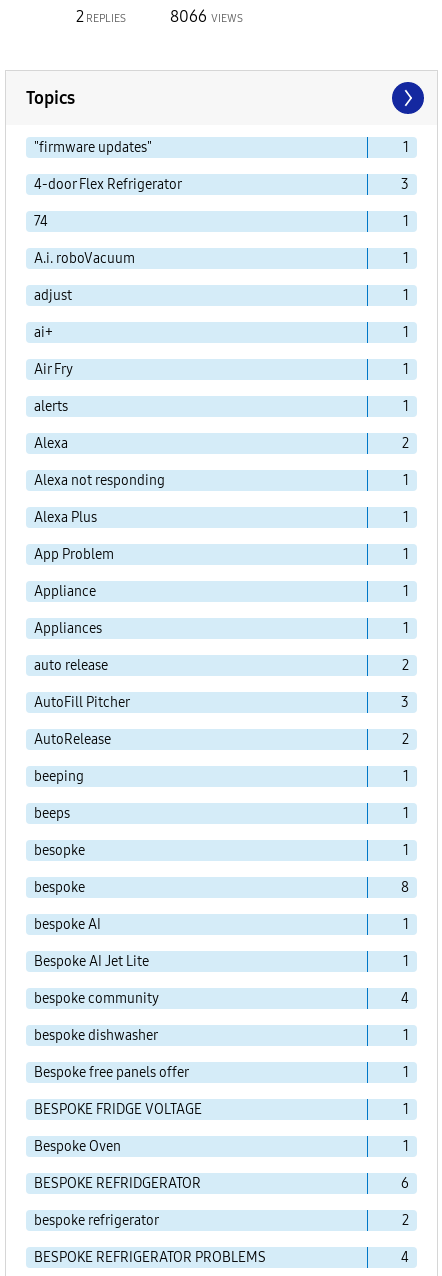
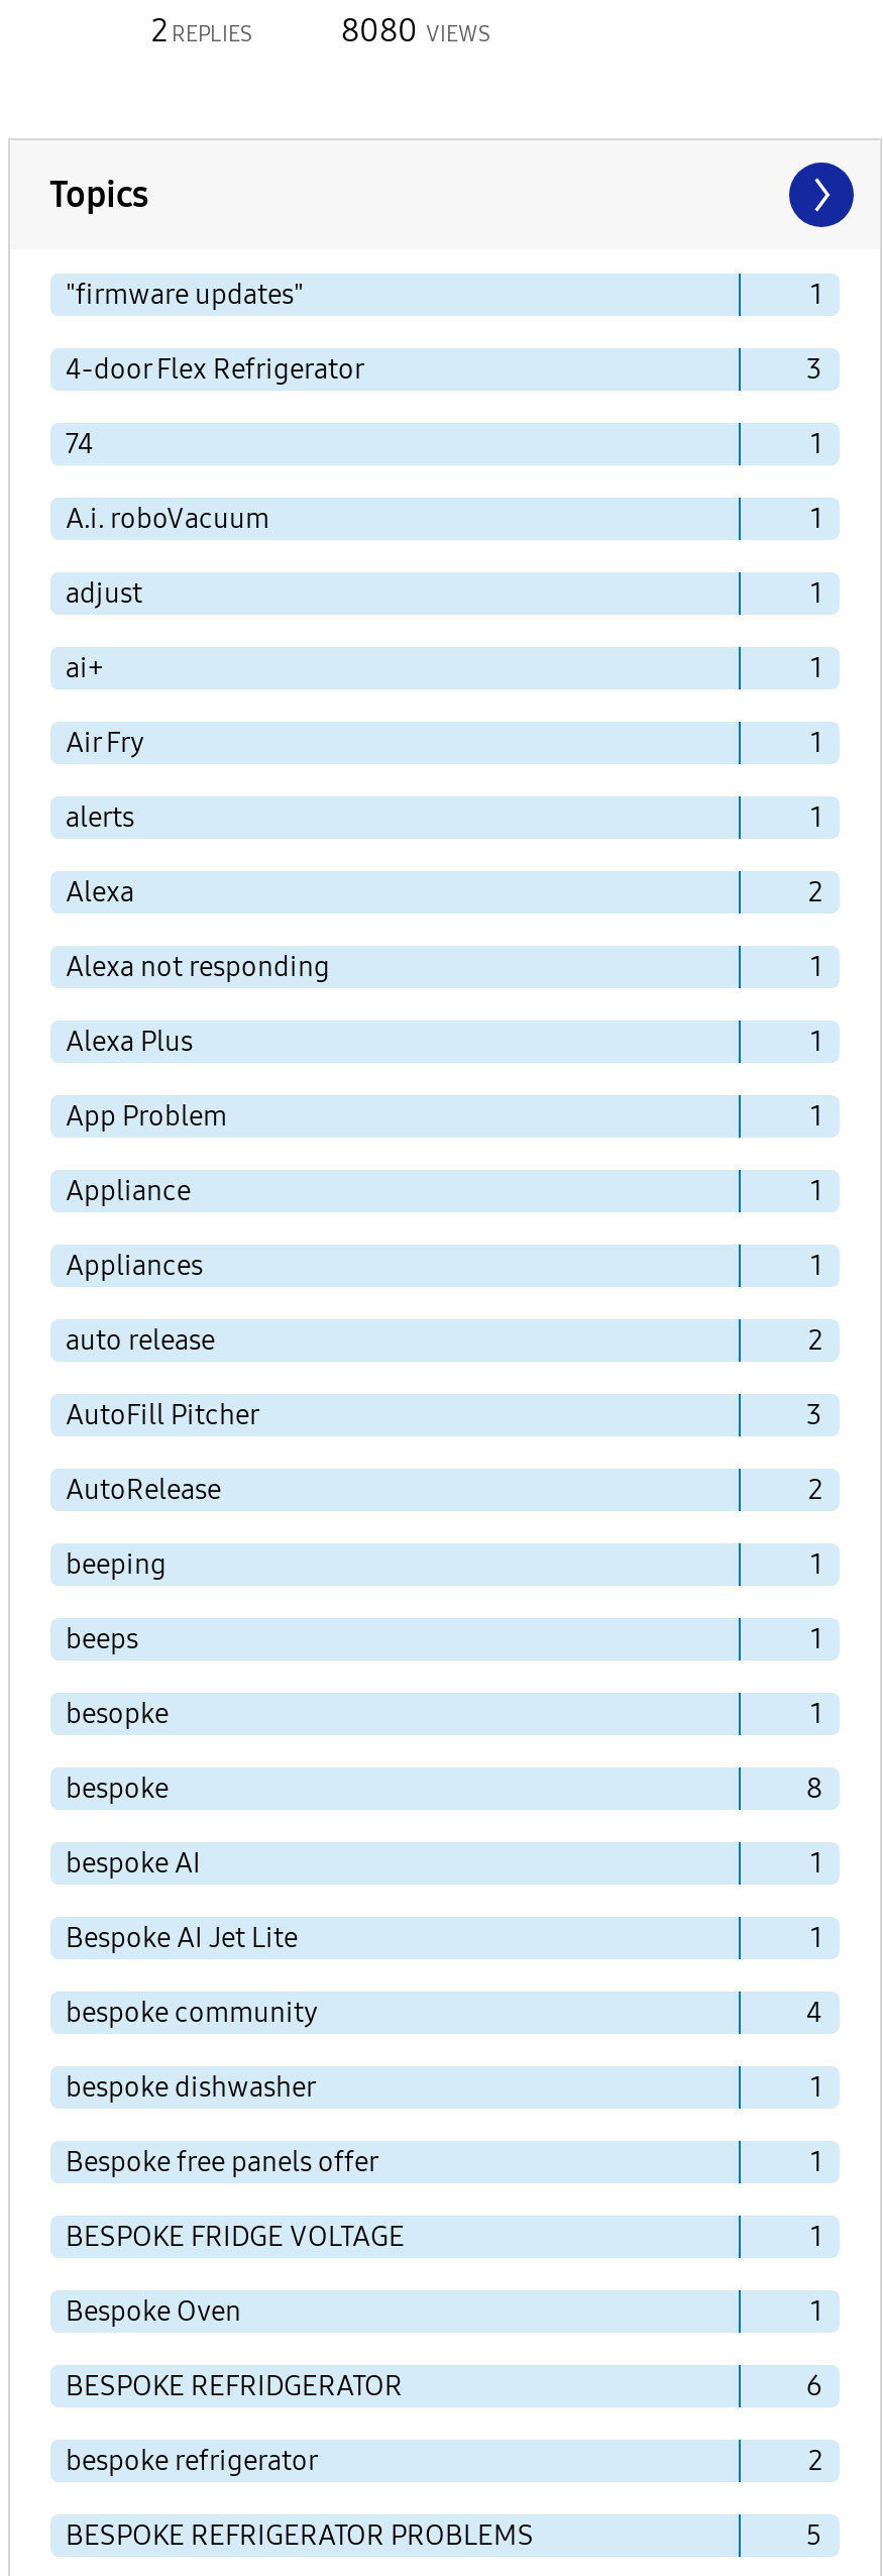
- 8066 VIEWS
+ 8080 VIEWS

- 4
+ 5
